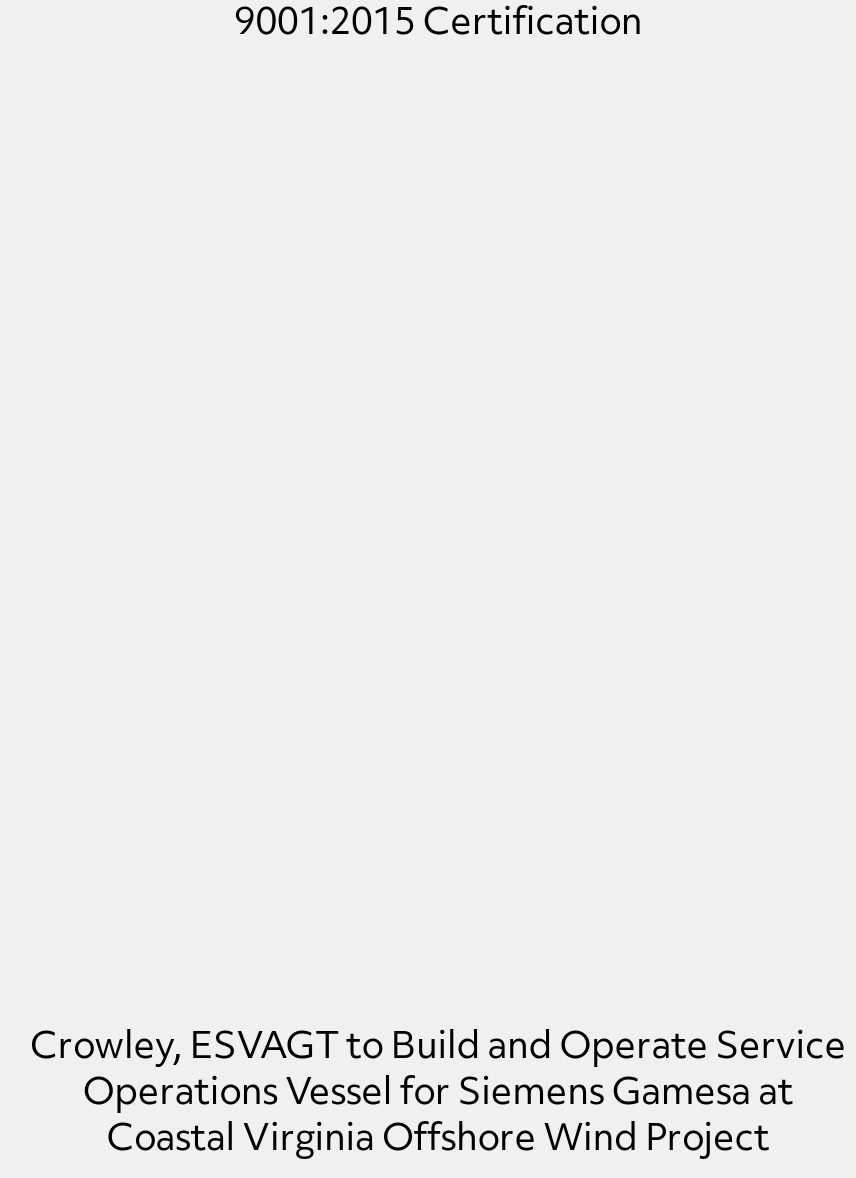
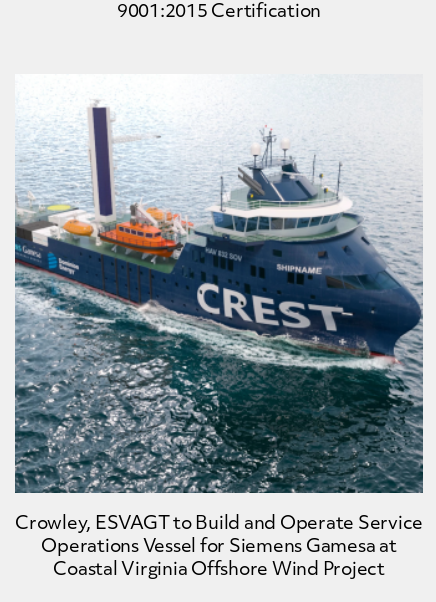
+ [image]
